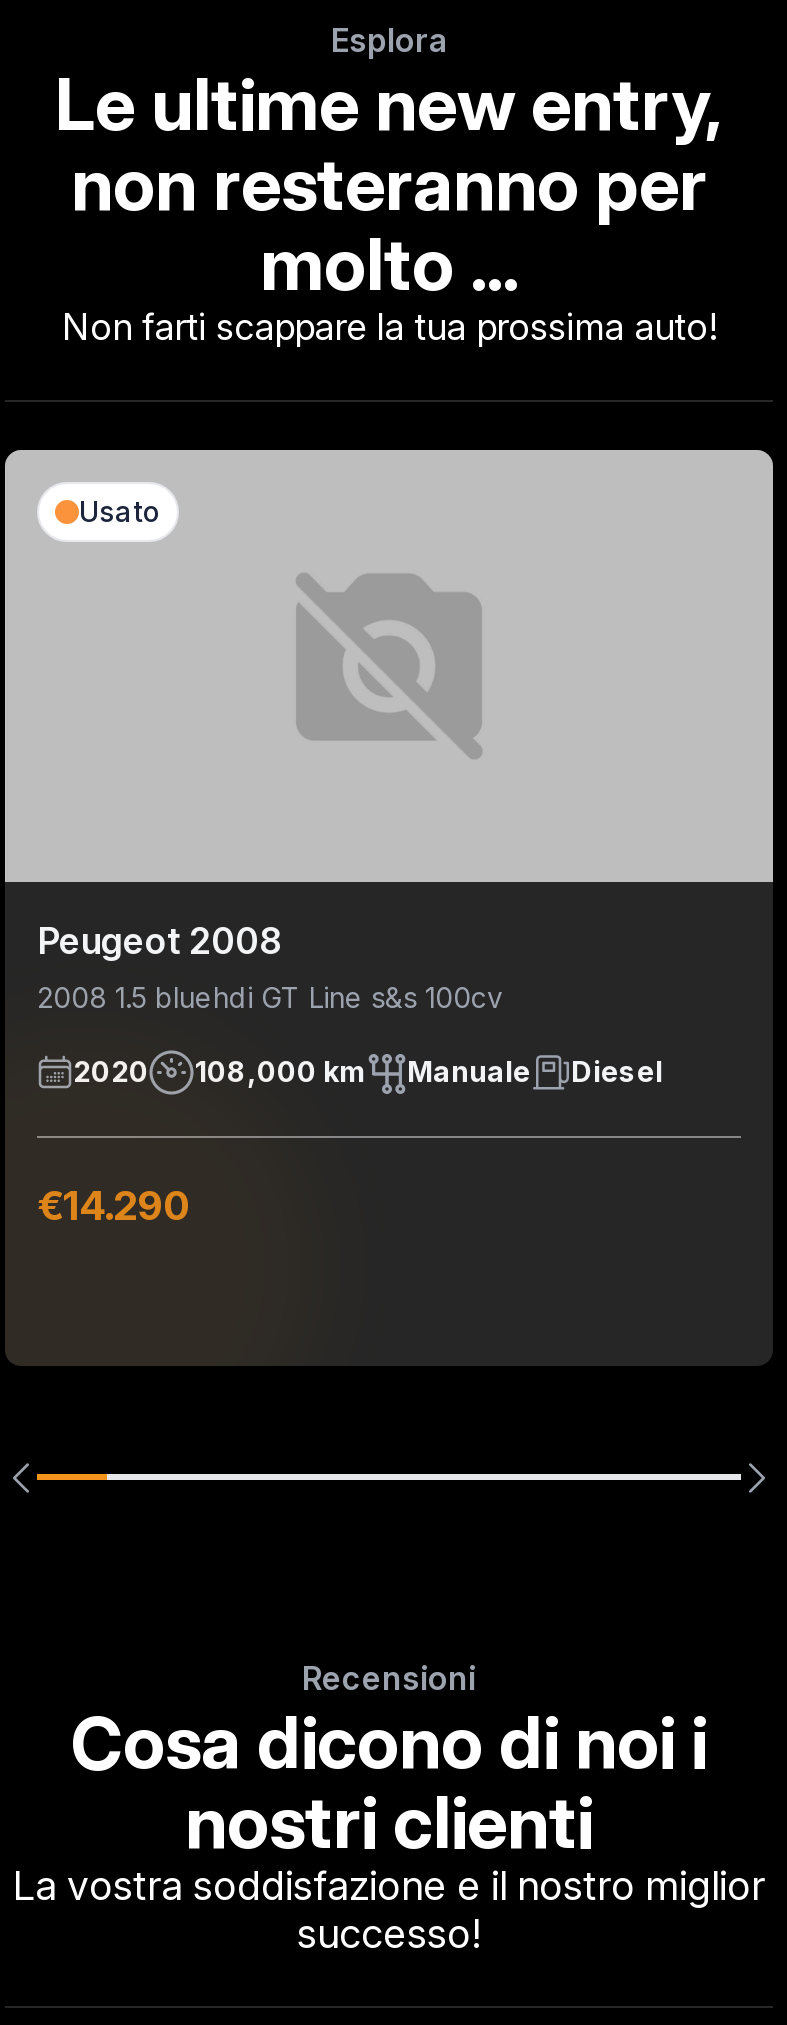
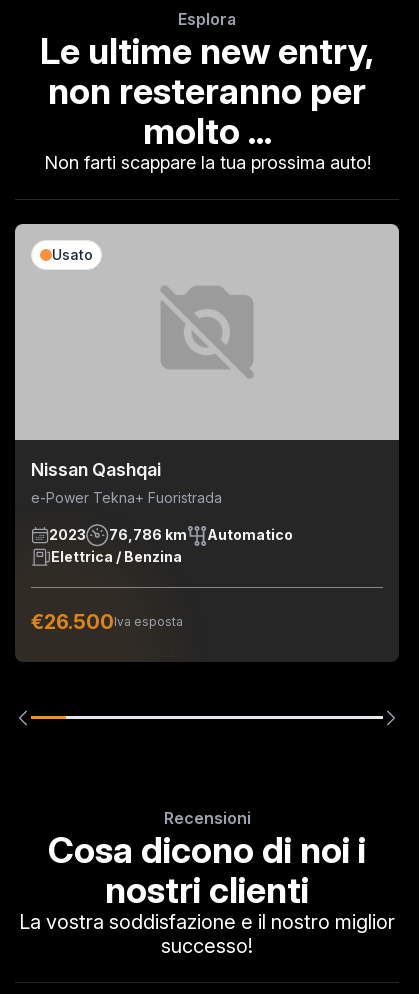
- Peugeot 2008
- 2008 1.5 bluehdi GT Line s&s 100cv
+ Nissan Qashqai
+ e-Power Tekna+ Fuoristrada

- 2020
- 108,000 km
- Manuale
- Diesel
+ 2023
+ 76,786 km
+ Automatico
+ Elettrica / Benzina

- €14.290
+ €26.500Iva esposta
